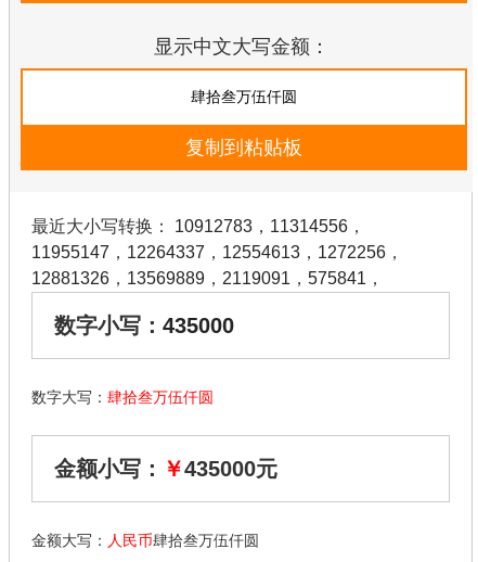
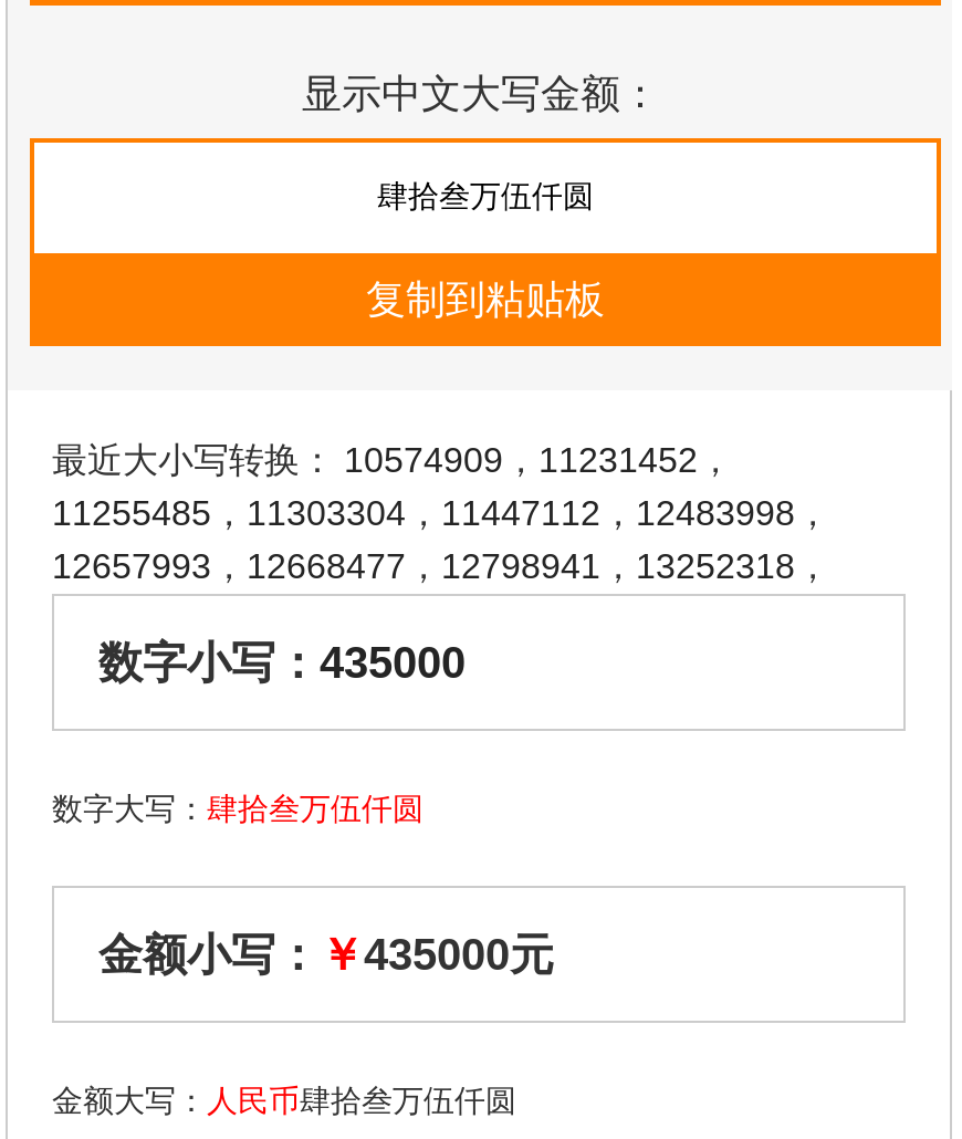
- 最近大小写转换：10912783，11314556，
+ 最近大小写转换：10574909，11231452，

- 11955147，12264337，12554613，1272256，
+ 11255485，11303304，11447112，12483998，

- 12881326，13569889，2119091，575841，
+ 12657993，12668477，12798941，13252318，
